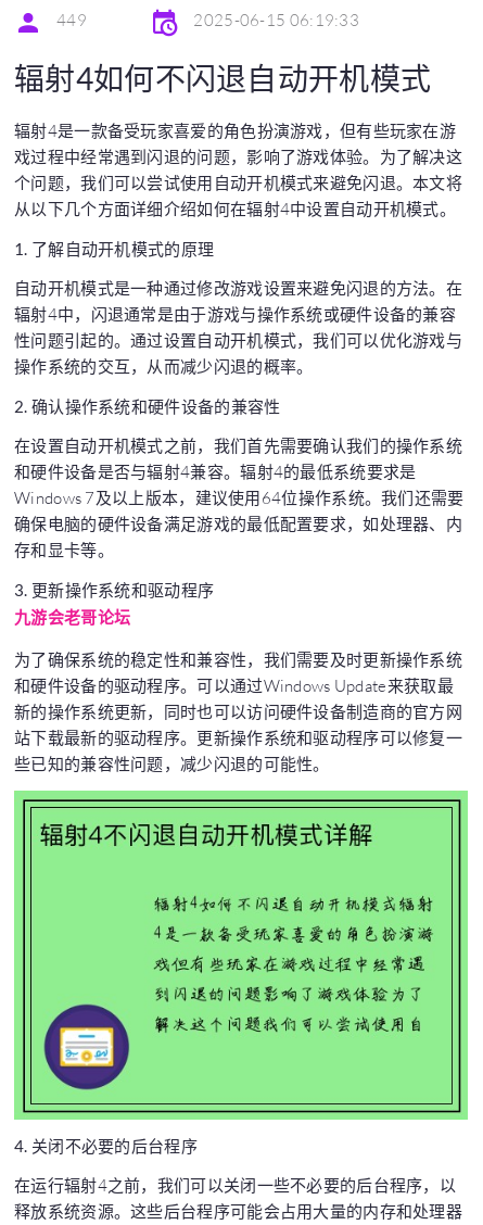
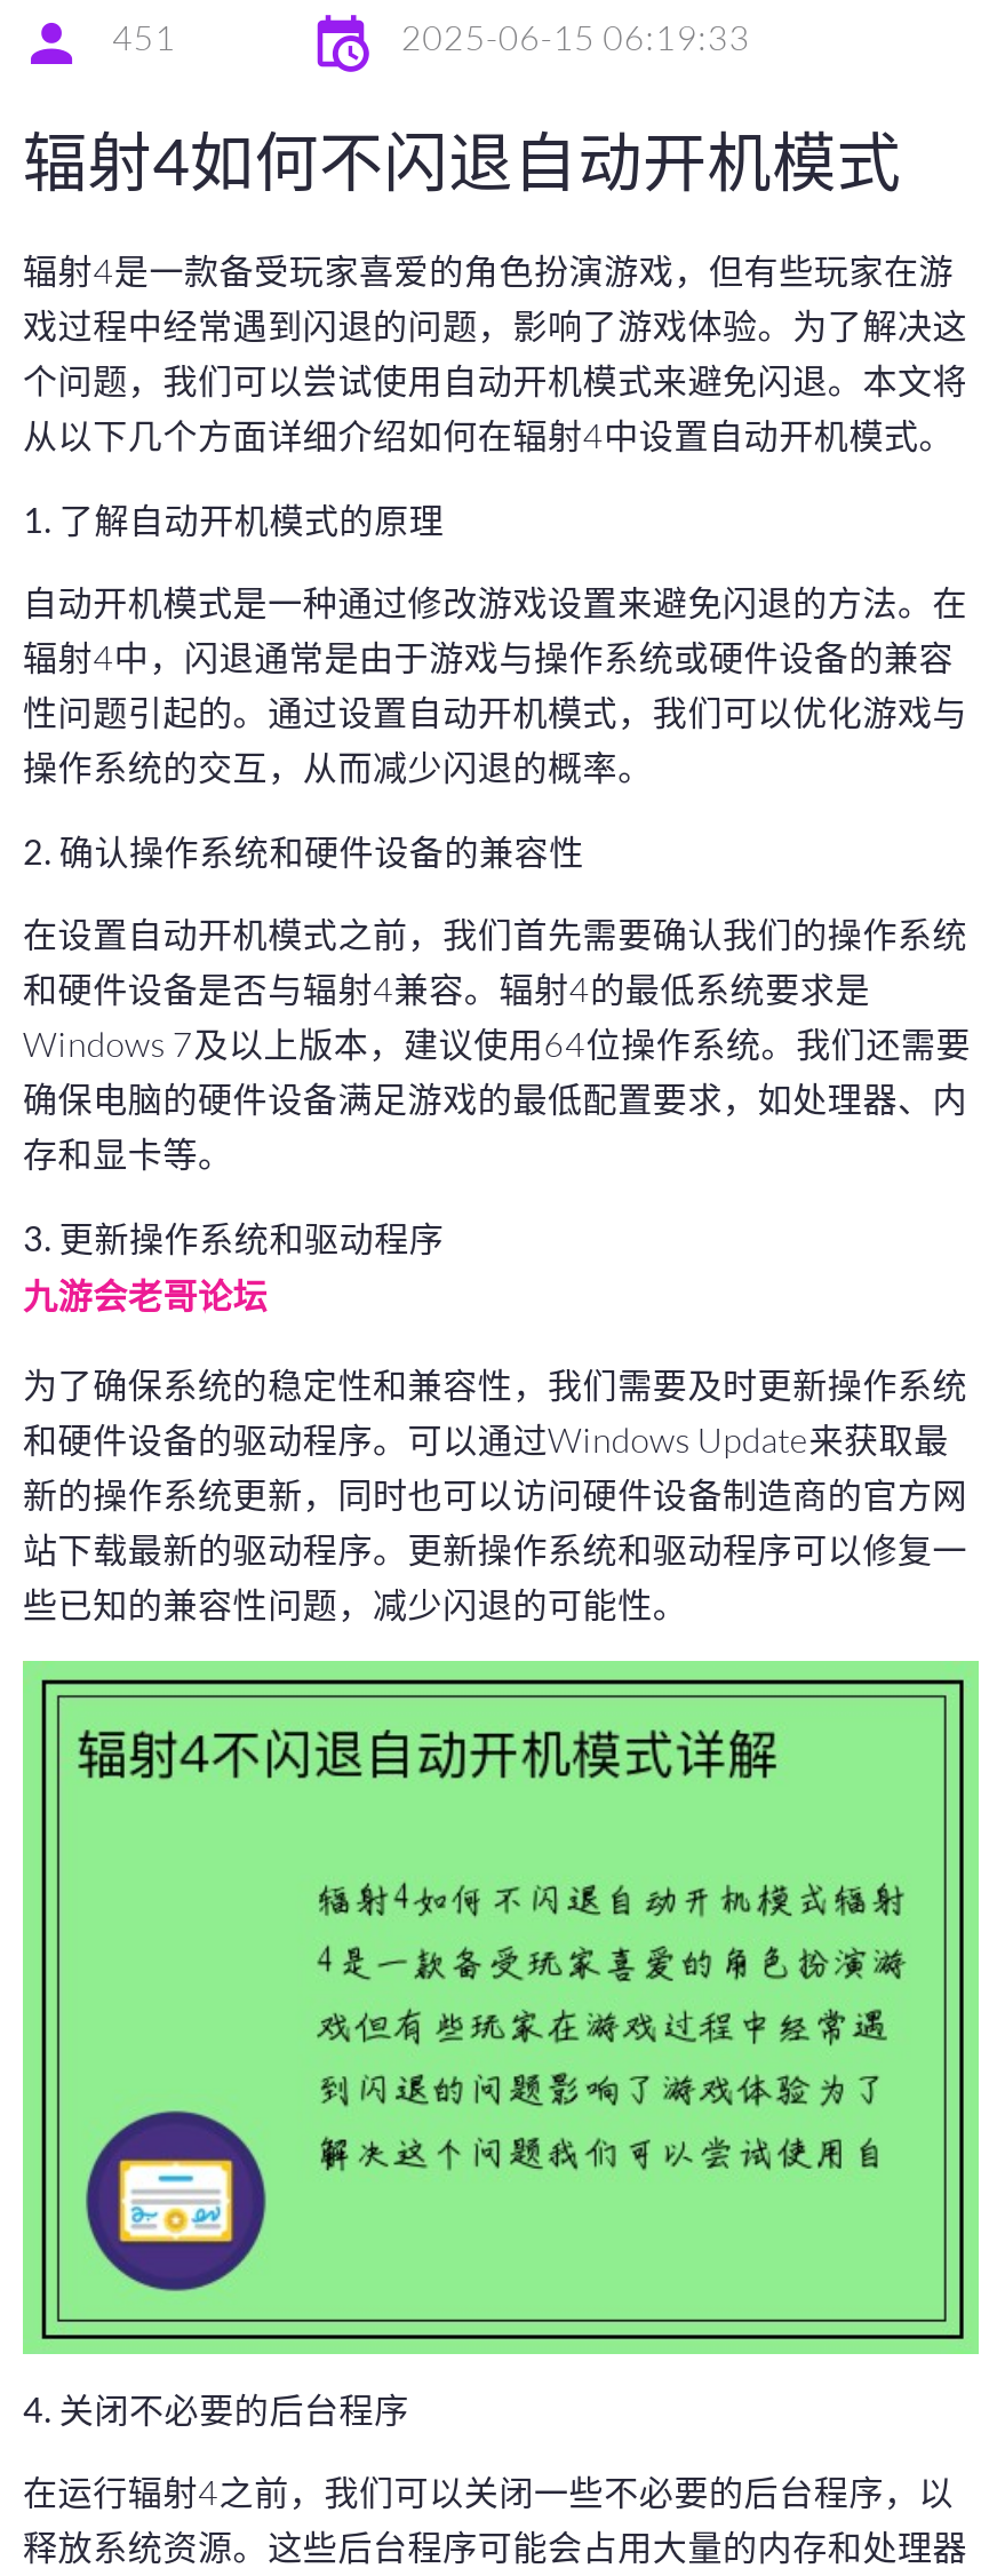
- 449
+ 451
